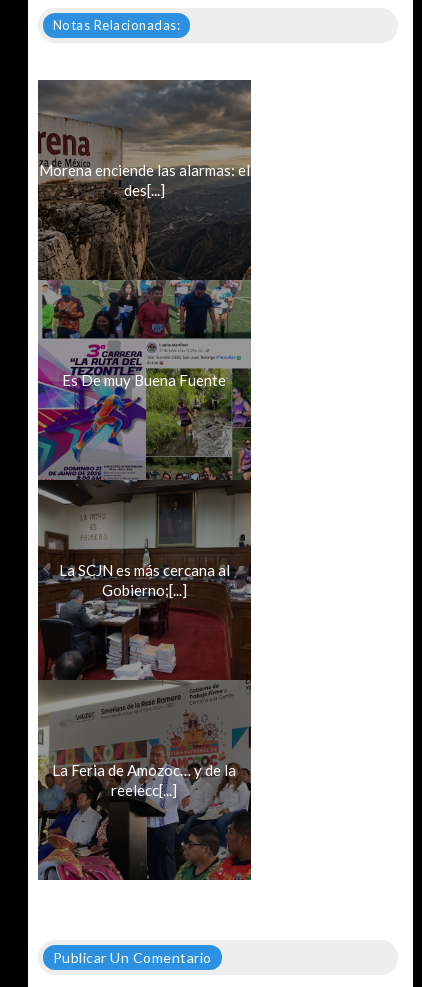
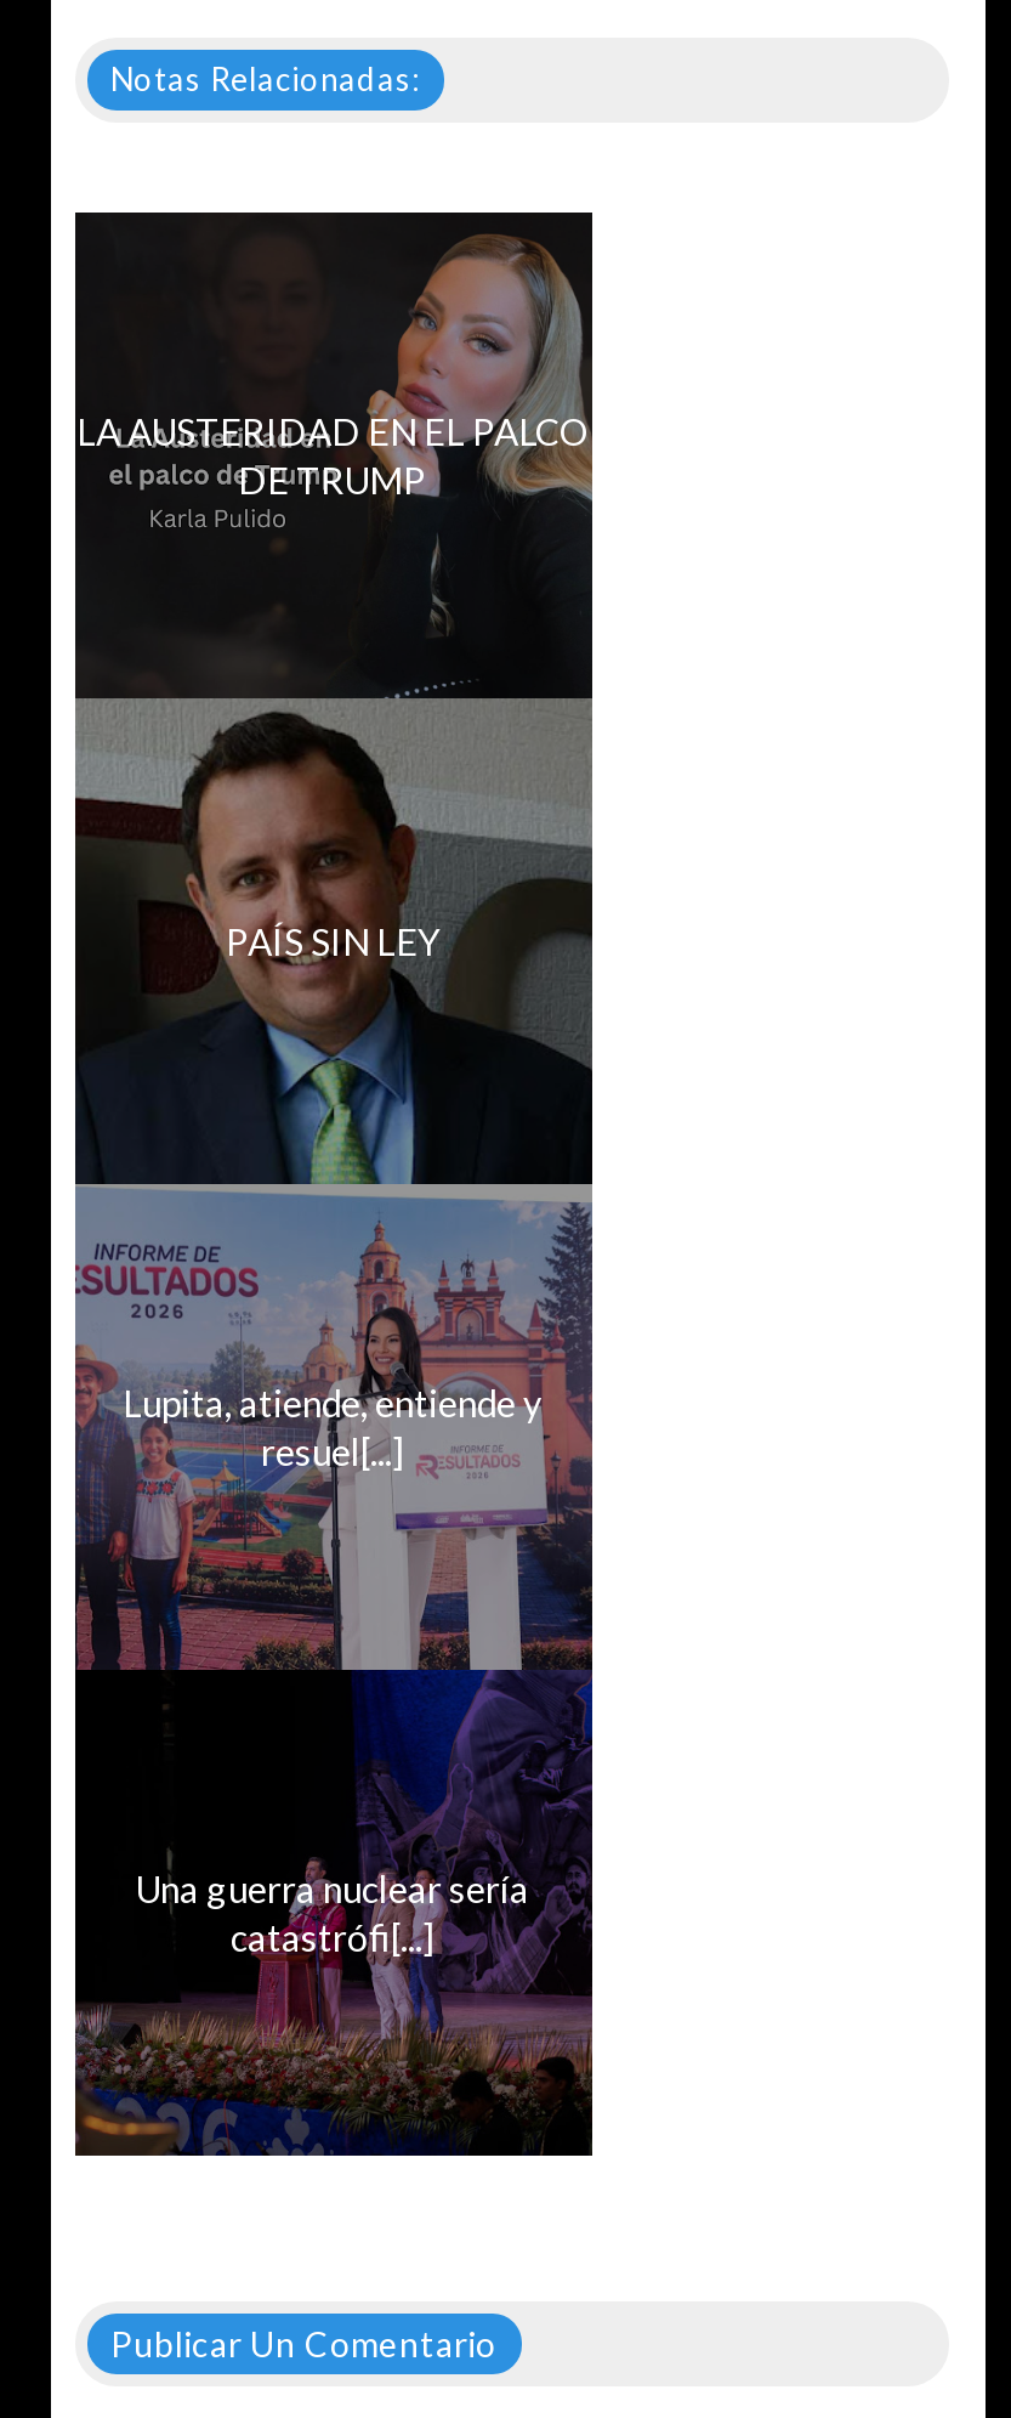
- [image]
- Morena enciende las alarmas: el
- des[...]
+ [image]
+ LA AUSTERIDAD EN EL PALCO
+ DE TRUMP

- [image]
- Es De muy Buena Fuente
+ [image]
+ PAÍS SIN LEY

- La SCJN es más cercana al
- Gobierno;[...]
+ Lupita, atiende, entiende y
+ resuel[...]

- [image]
- La Feria de Amozoc… y de la
- reelecc[...]
+ [image]
+ Una guerra nuclear sería
+ catastrófi[...]
